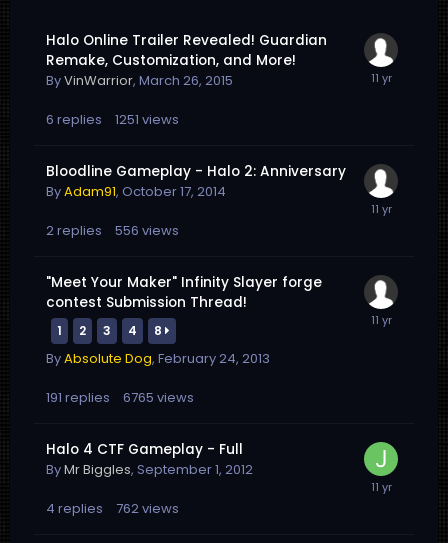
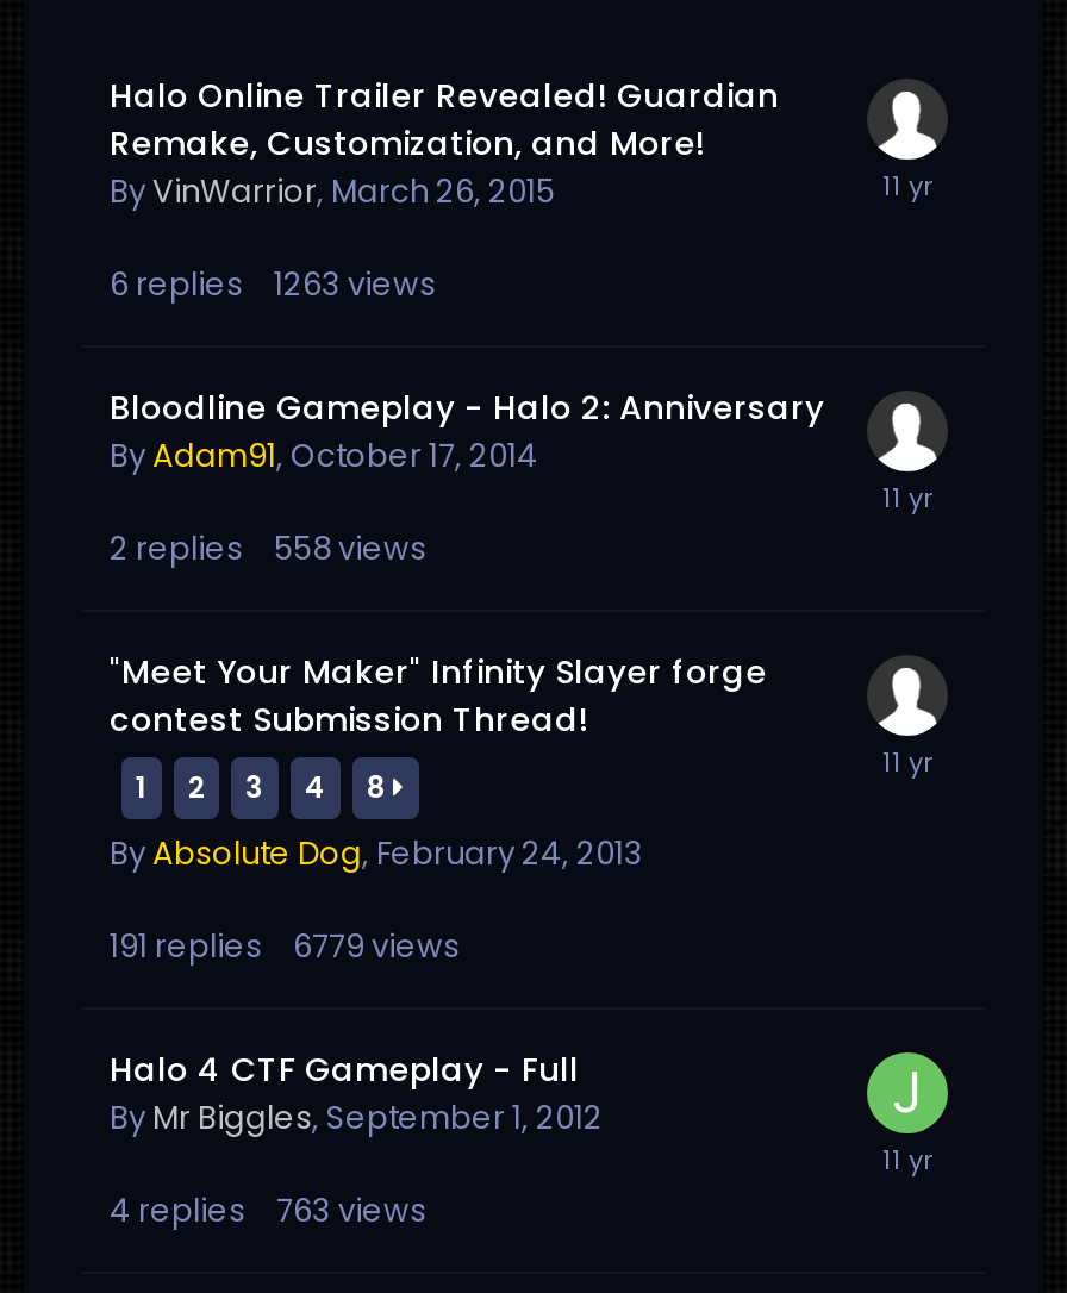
- 6 replies 1251 views
+ 6 replies 1263 views

- 2 replies 556 views
+ 2 replies 558 views

- 191 replies 6765 views
+ 191 replies 6779 views

- 4 replies 762 views
+ 4 replies 763 views
